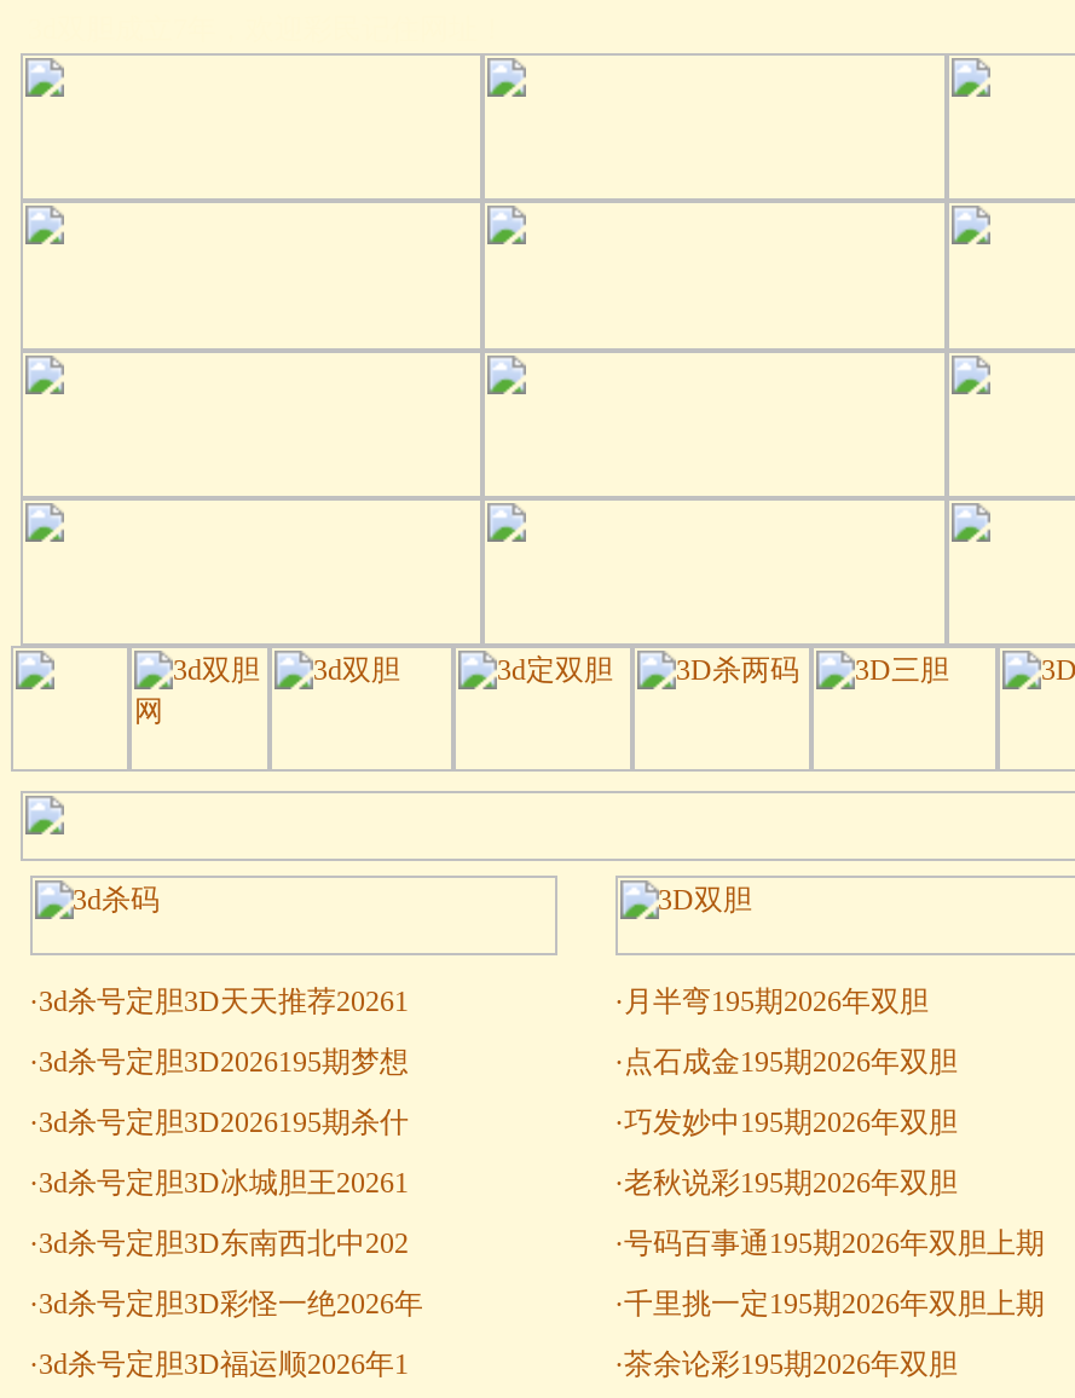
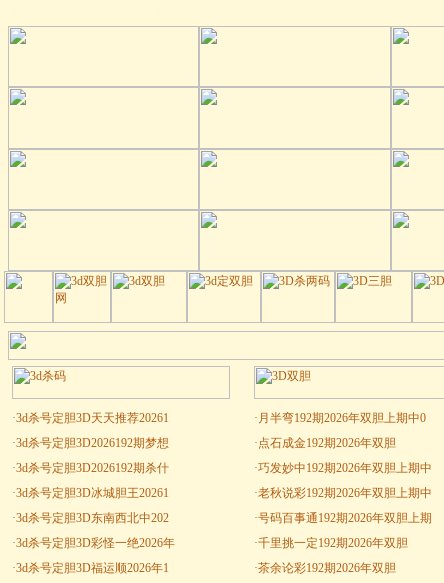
- ·月半弯195期2026年双胆
+ ·月半弯192期2026年双胆上期中0

- ·3d杀号定胆3D2026195期梦想
+ ·3d杀号定胆3D2026192期梦想

- ·点石成金195期2026年双胆
+ ·点石成金192期2026年双胆

- ·3d杀号定胆3D2026195期杀什
+ ·3d杀号定胆3D2026192期杀什

- ·巧发妙中195期2026年双胆
+ ·巧发妙中192期2026年双胆上期中

- ·老秋说彩195期2026年双胆
+ ·老秋说彩192期2026年双胆上期中

- ·号码百事通195期2026年双胆上期
+ ·号码百事通192期2026年双胆上期

- ·千里挑一定195期2026年双胆上期
+ ·千里挑一定192期2026年双胆

- ·茶余论彩195期2026年双胆
+ ·茶余论彩192期2026年双胆
